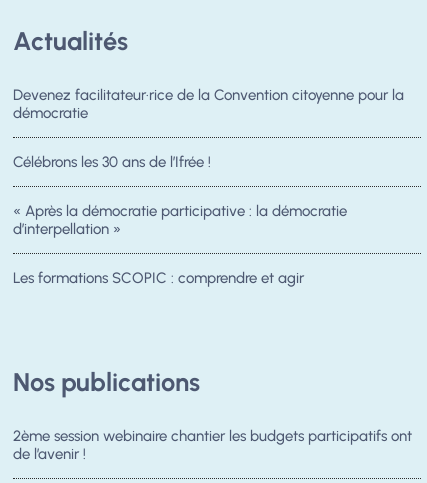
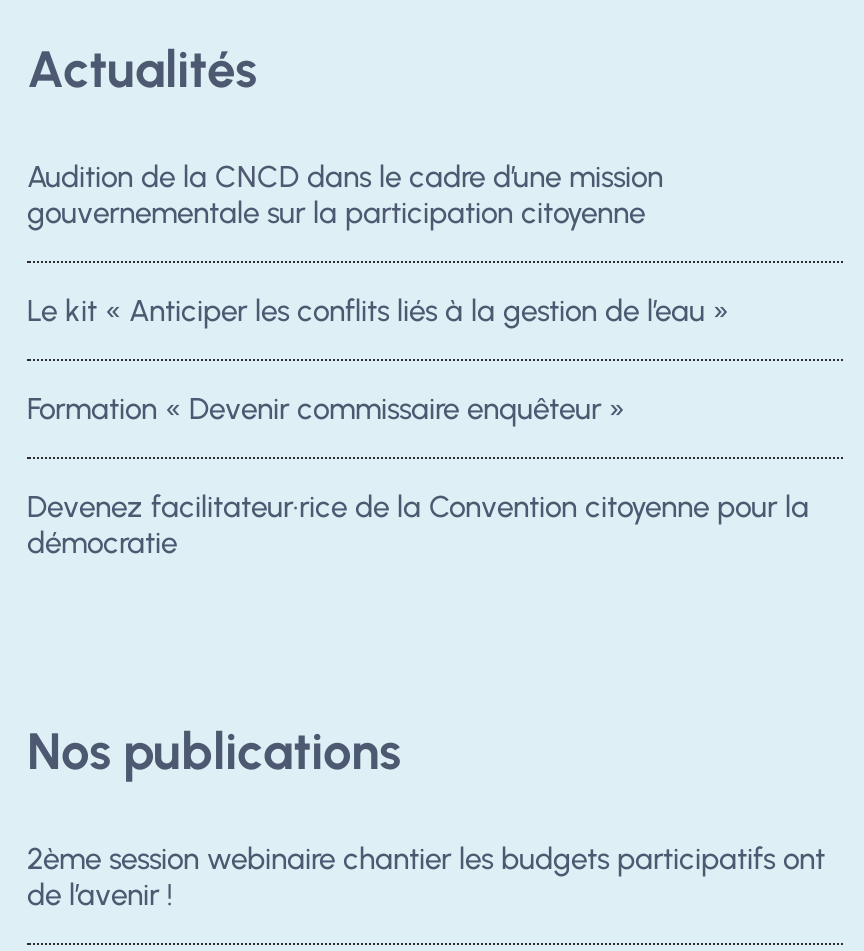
+ Audition de la CNCD dans le cadre d’une mission
+ gouvernementale sur la participation citoyenne
+ Le kit « Anticiper les conflits liés à la gestion de l’eau »
+ Formation « Devenir commissaire enquêteur »

moved down: Devenez facilitateur·rice de la Convention citoyenne pour la | démocratie

- Célébrons les 30 ans de l’Ifrée !
- « Après la démocratie participative : la démocratie
- d’interpellation »
- Les formations SCOPIC : comprendre et agir
